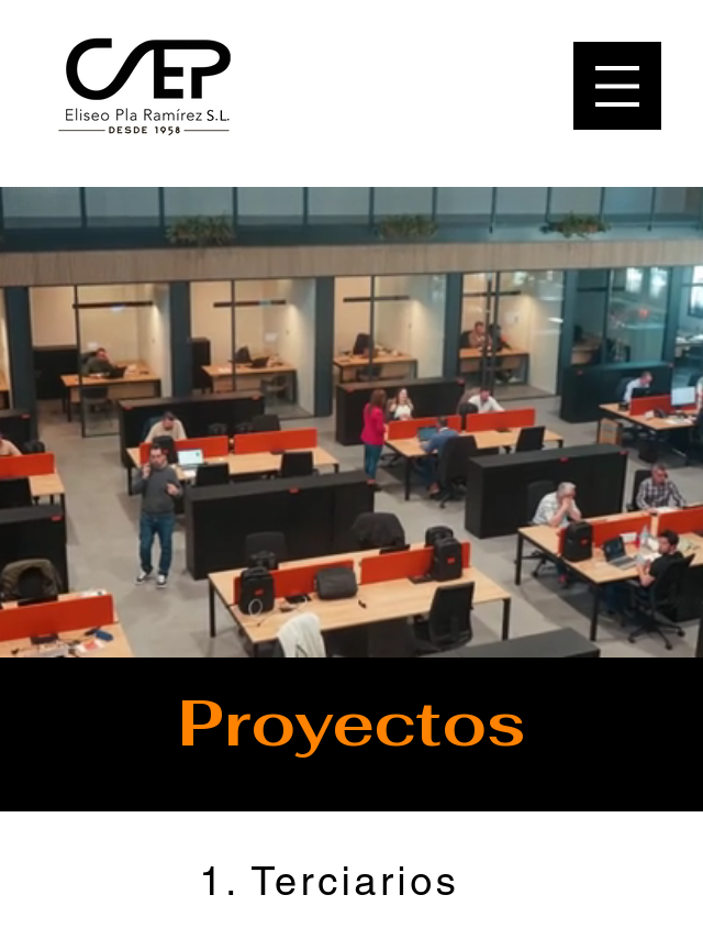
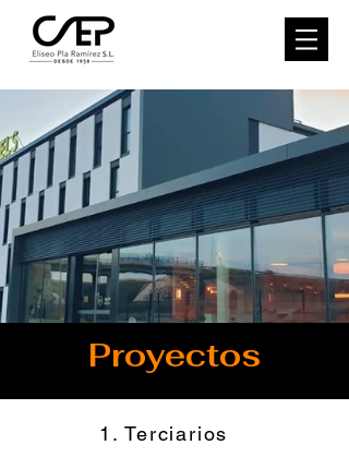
- [image]
+ [image]
